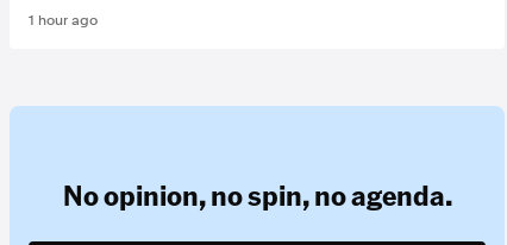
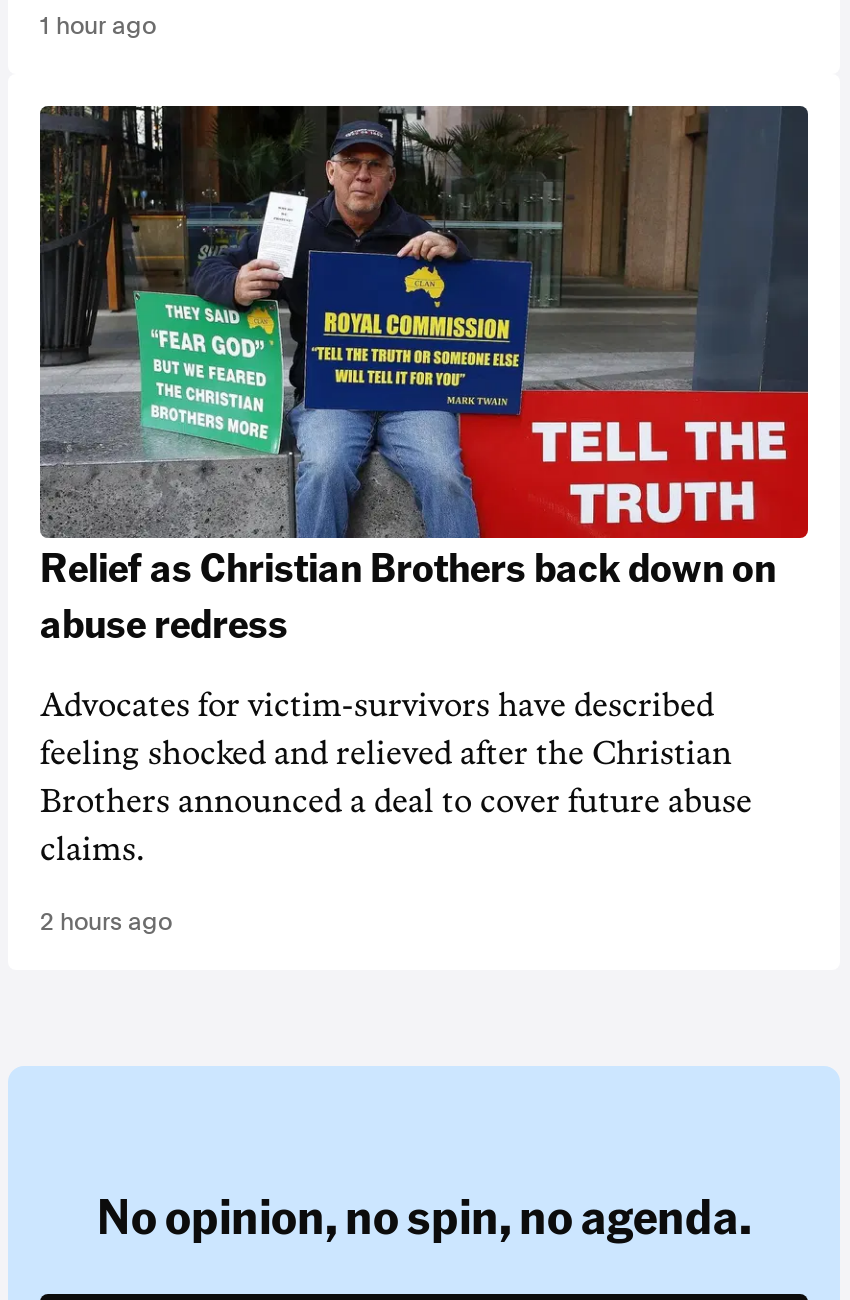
+ [image]
+ Relief as Christian Brothers back down on
+ abuse redress
+ Advocates for victim-survivors have described
+ feeling shocked and relieved after the Christian
+ Brothers announced a deal to cover future abuse
+ claims.
+ 2 hours ago
